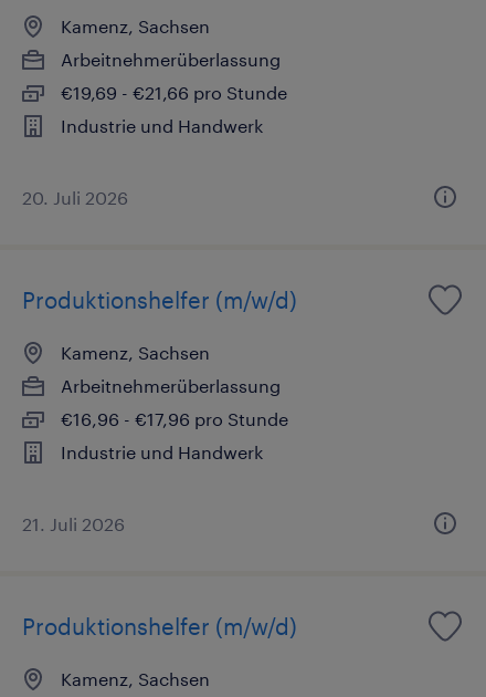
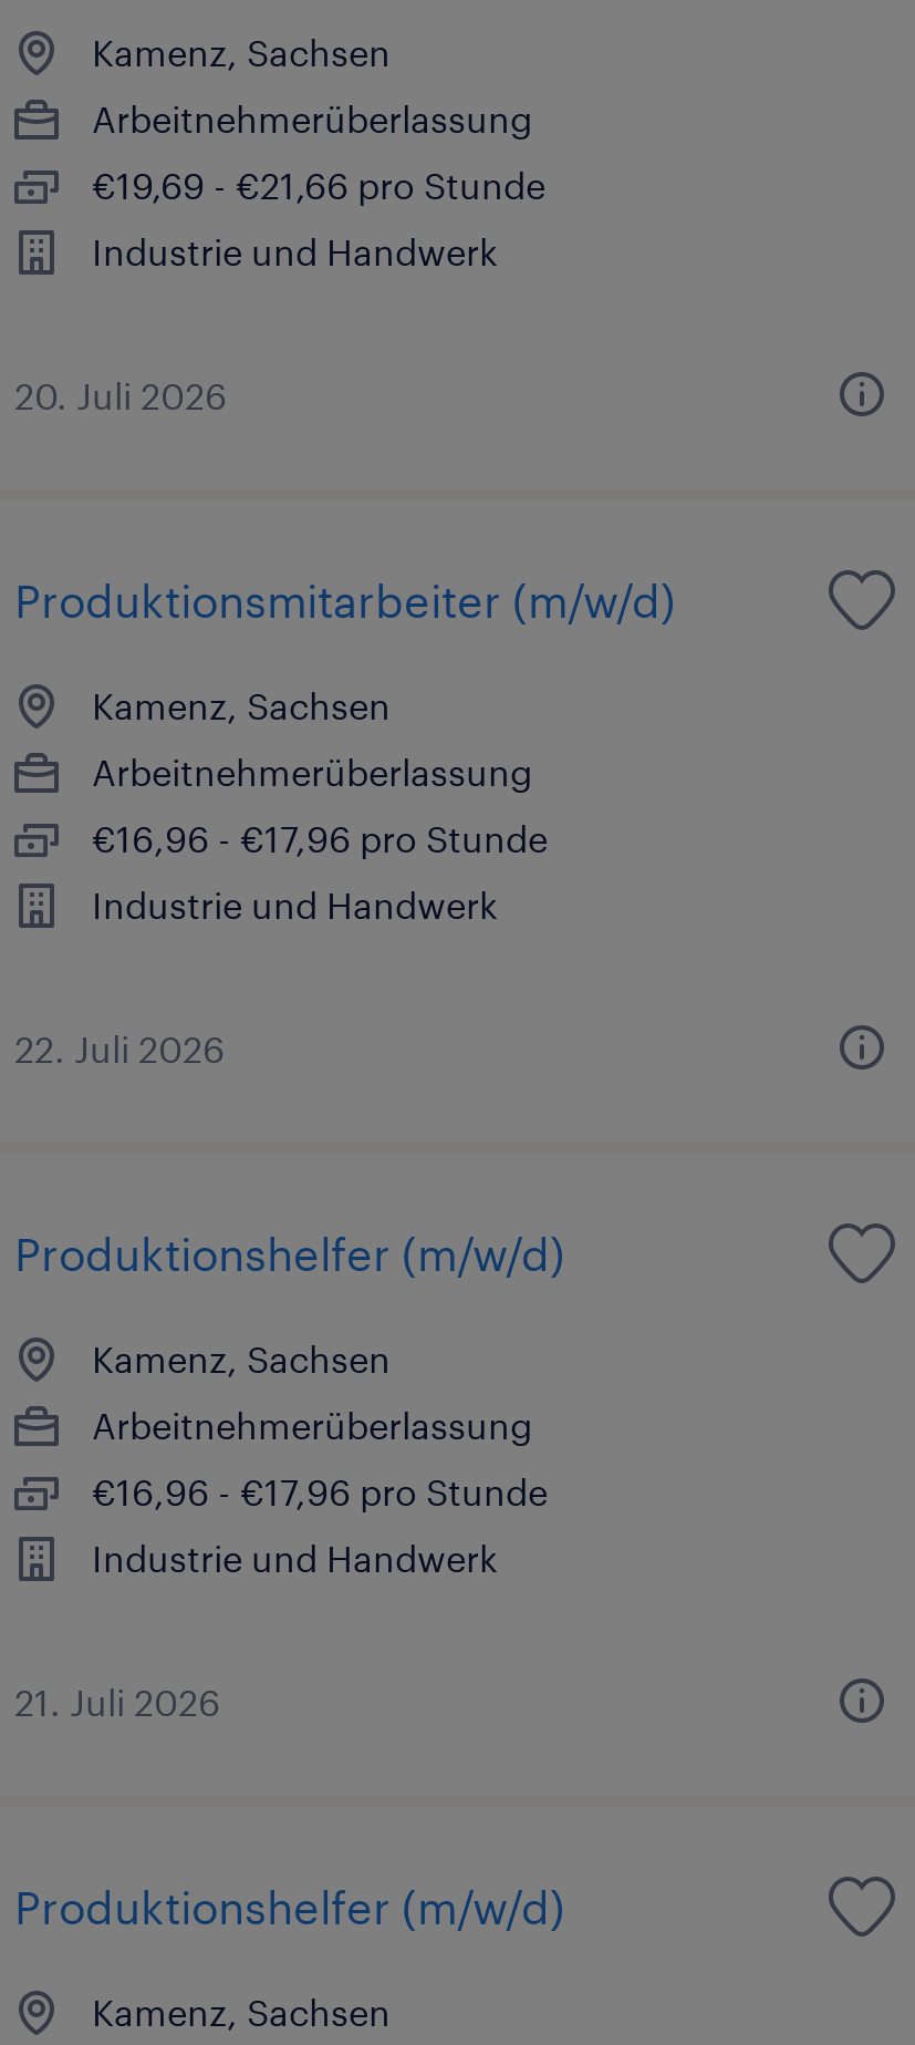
+ Produktionsmitarbeiter (m/w/d)
+ Kamenz, Sachsen
+ Arbeitnehmerüberlassung
+ €16,96 - €17,96 pro Stunde
+ Industrie und Handwerk
+ 22. Juli 2026
